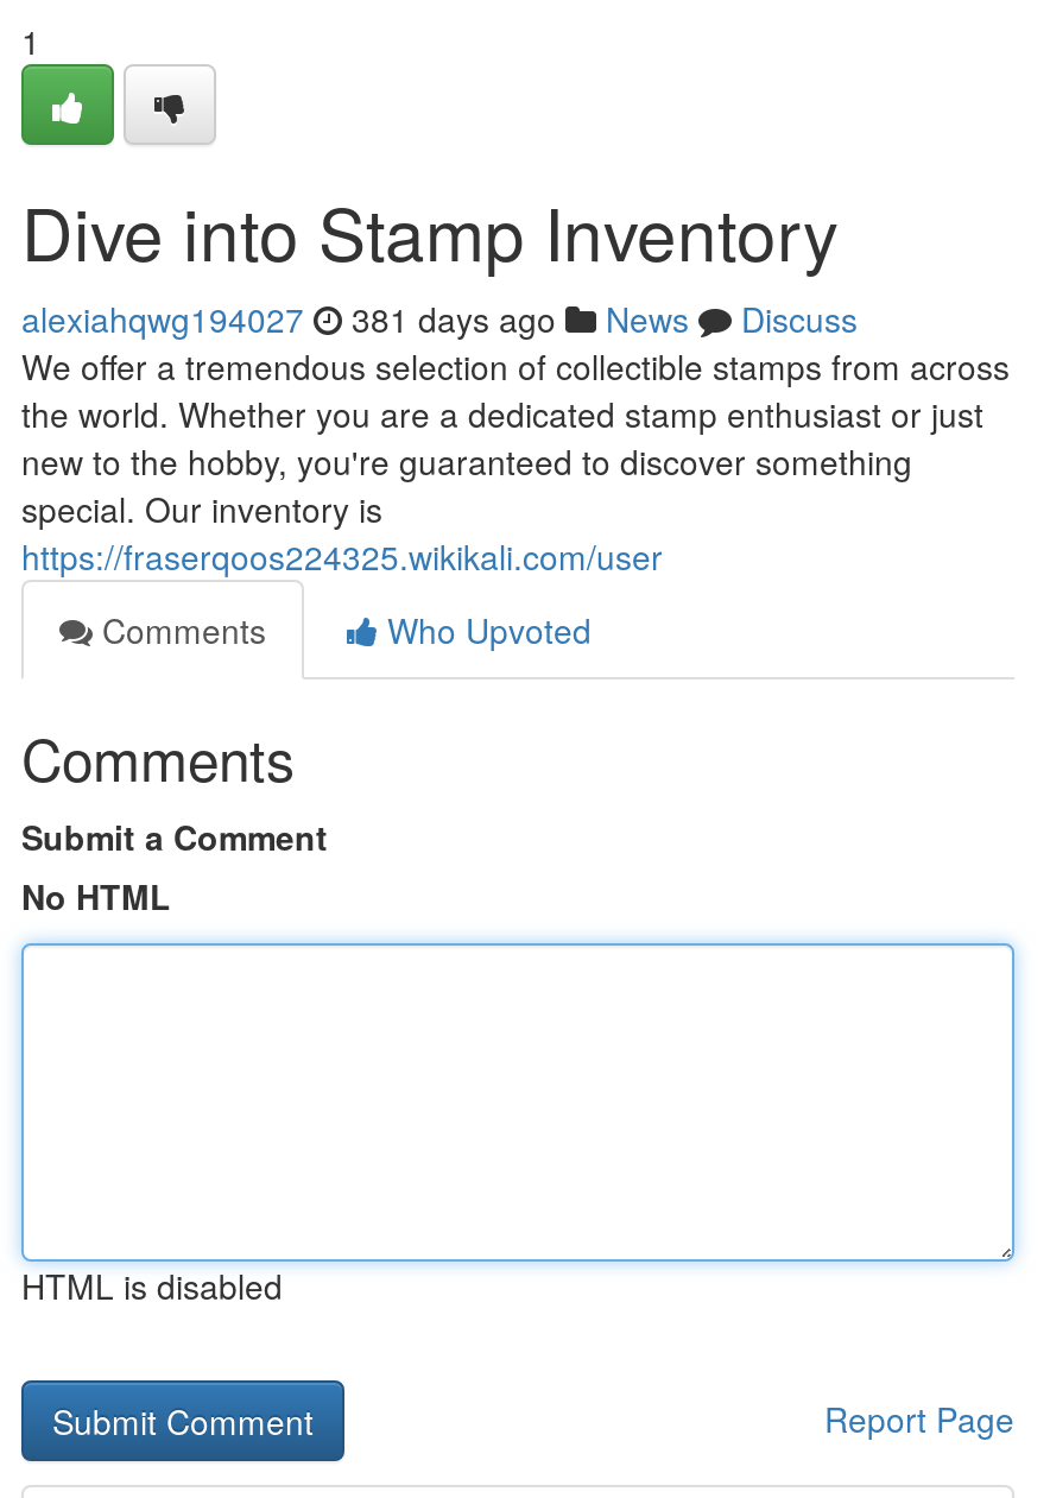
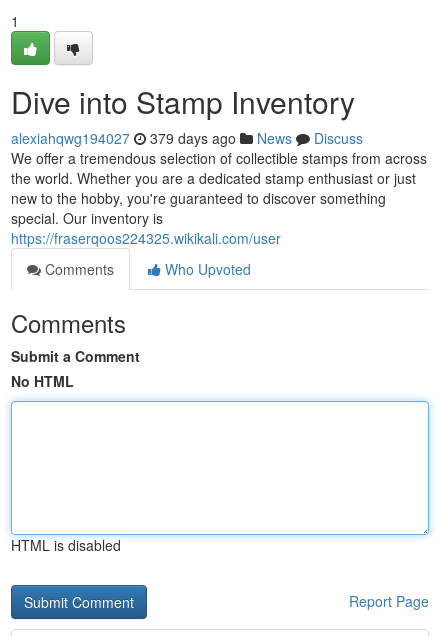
- alexiahqwg194027 381 days ago News Discuss
+ alexiahqwg194027 379 days ago News Discuss
